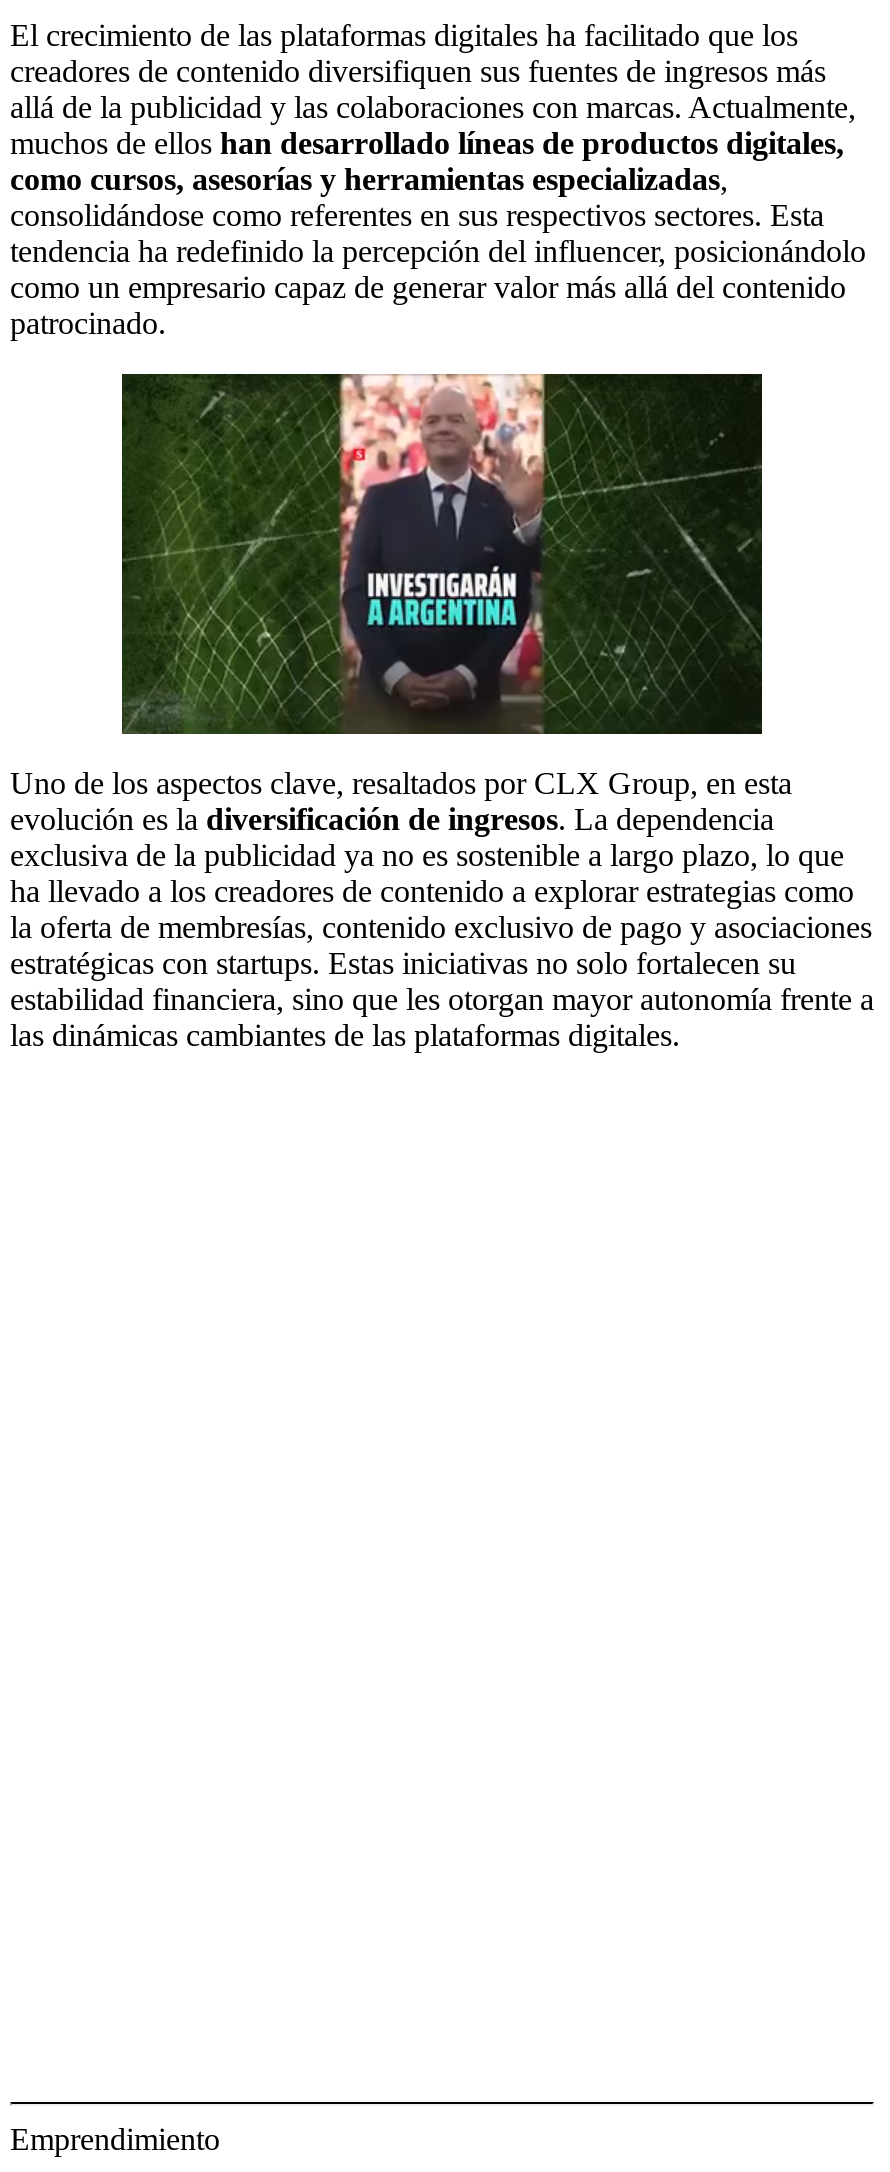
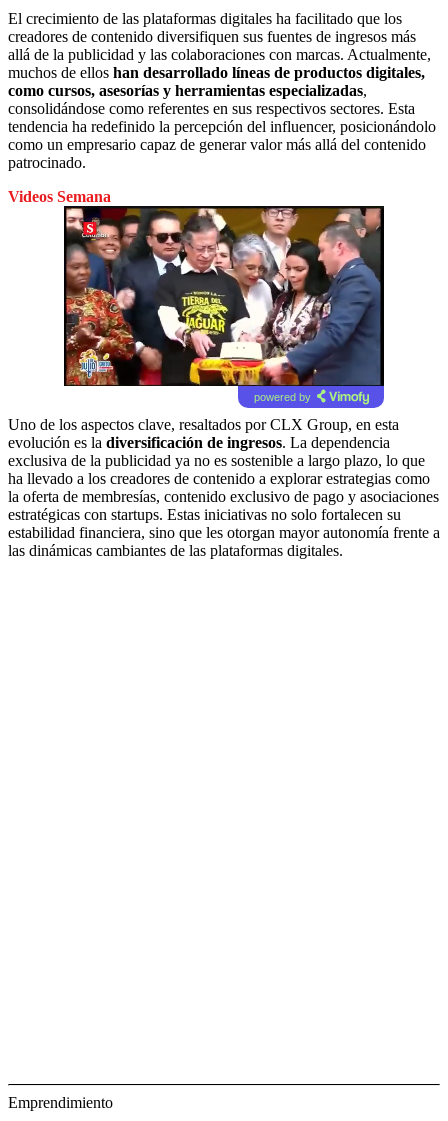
+ Videos Semana

+ powered by

- [image]
+ [image]
